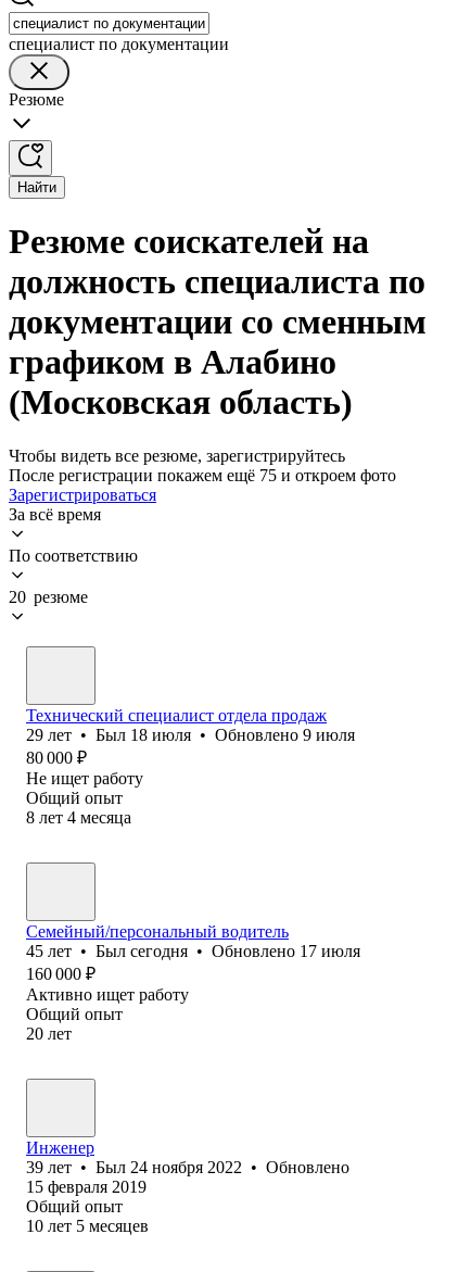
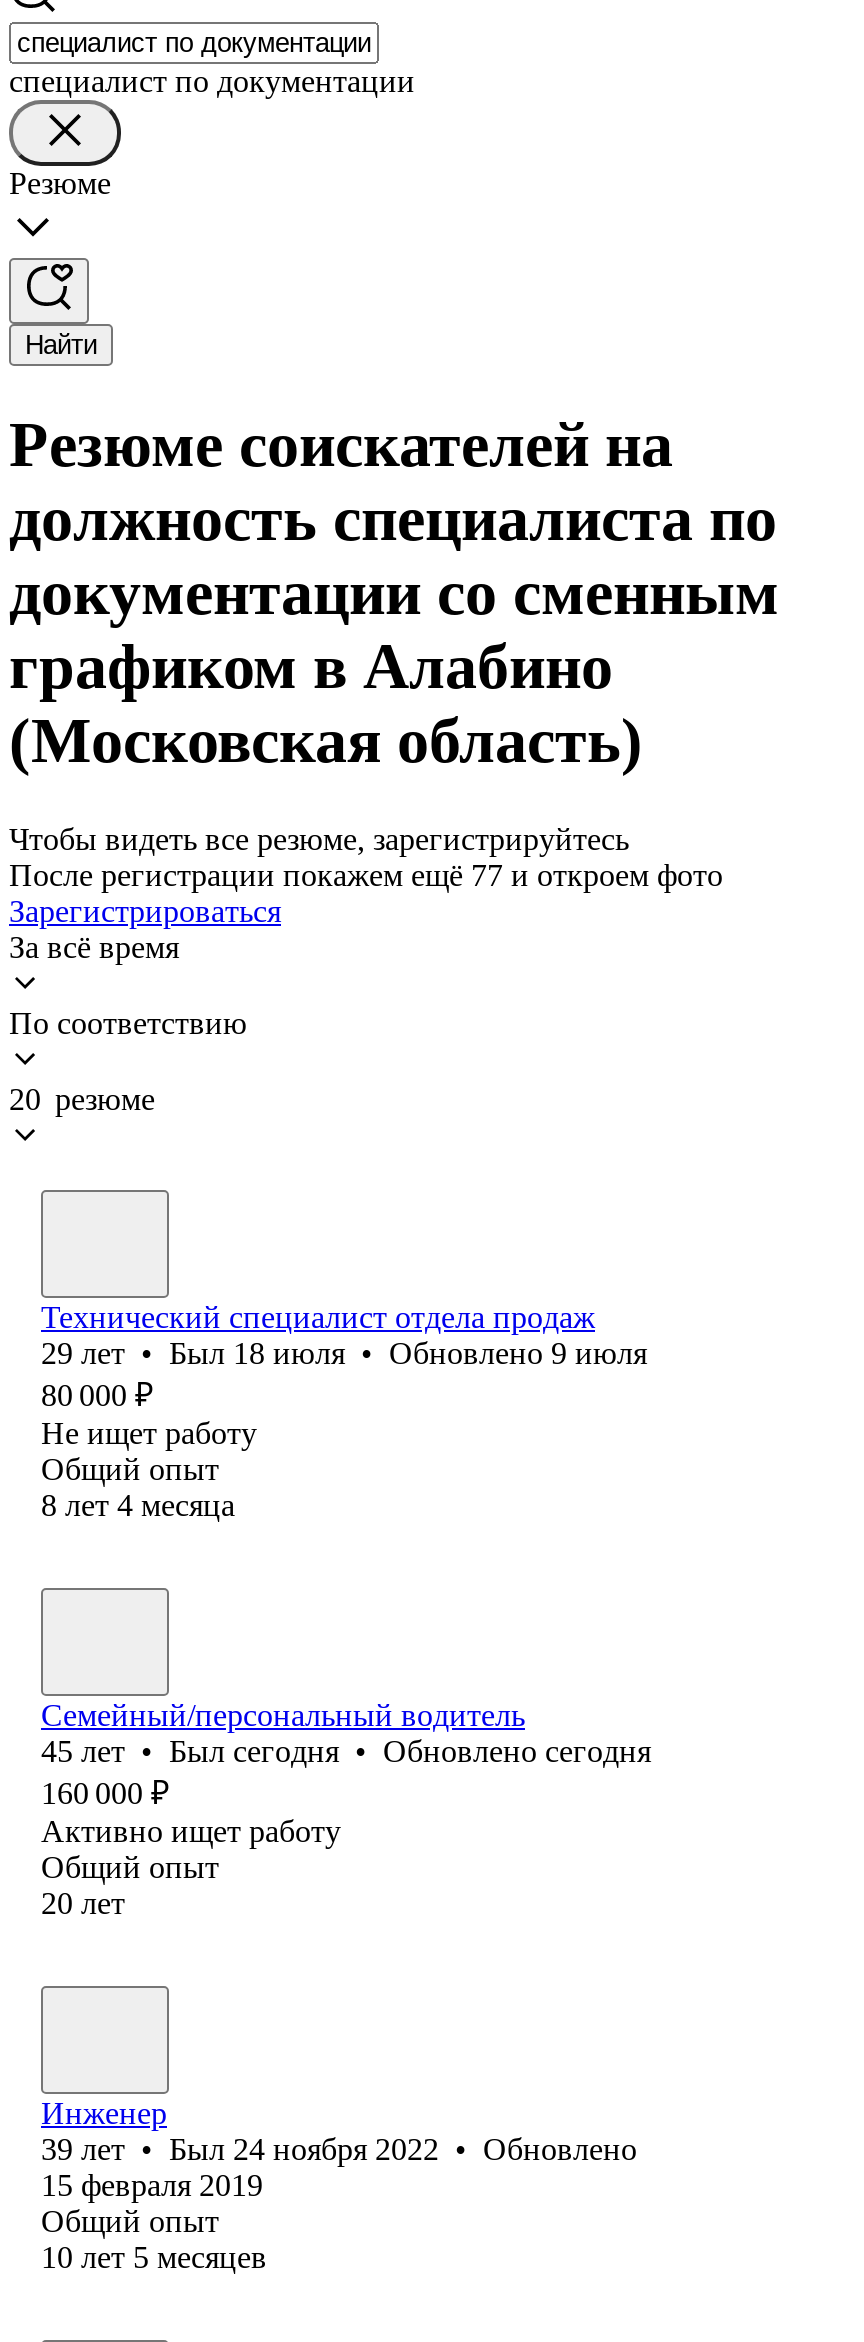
- После регистрации покажем ещё 75 и откроем фото
+ После регистрации покажем ещё 77 и откроем фото

- 45 лет • Был сегодня • Обновлено 17 июля
+ 45 лет • Был сегодня • Обновлено сегодня
